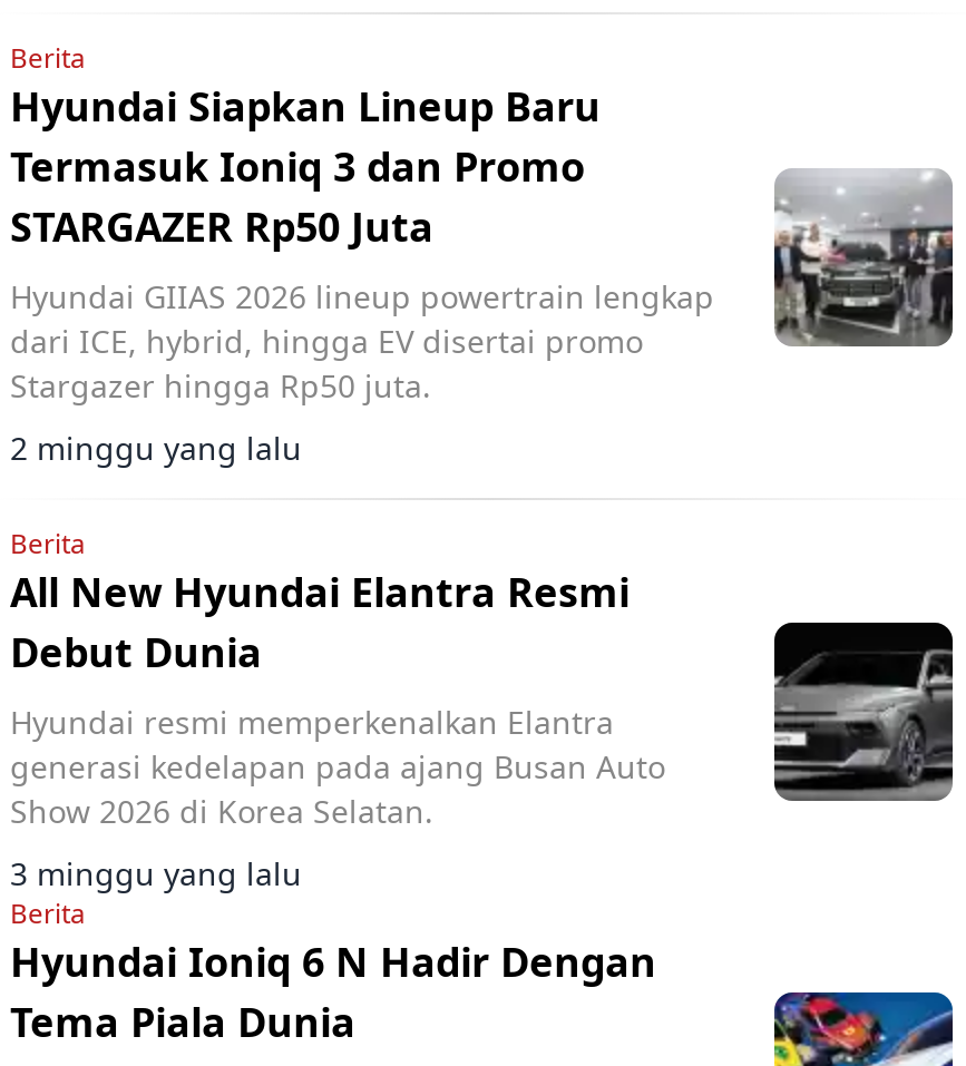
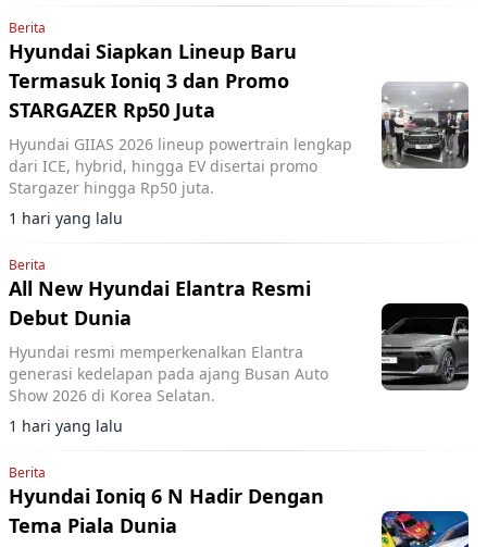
- 2 minggu yang lalu
+ 1 hari yang lalu

- 3 minggu yang lalu
+ 1 hari yang lalu
